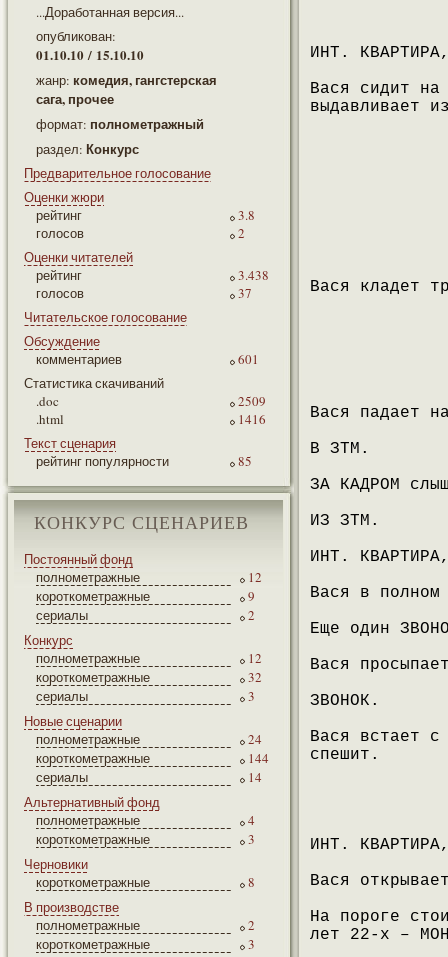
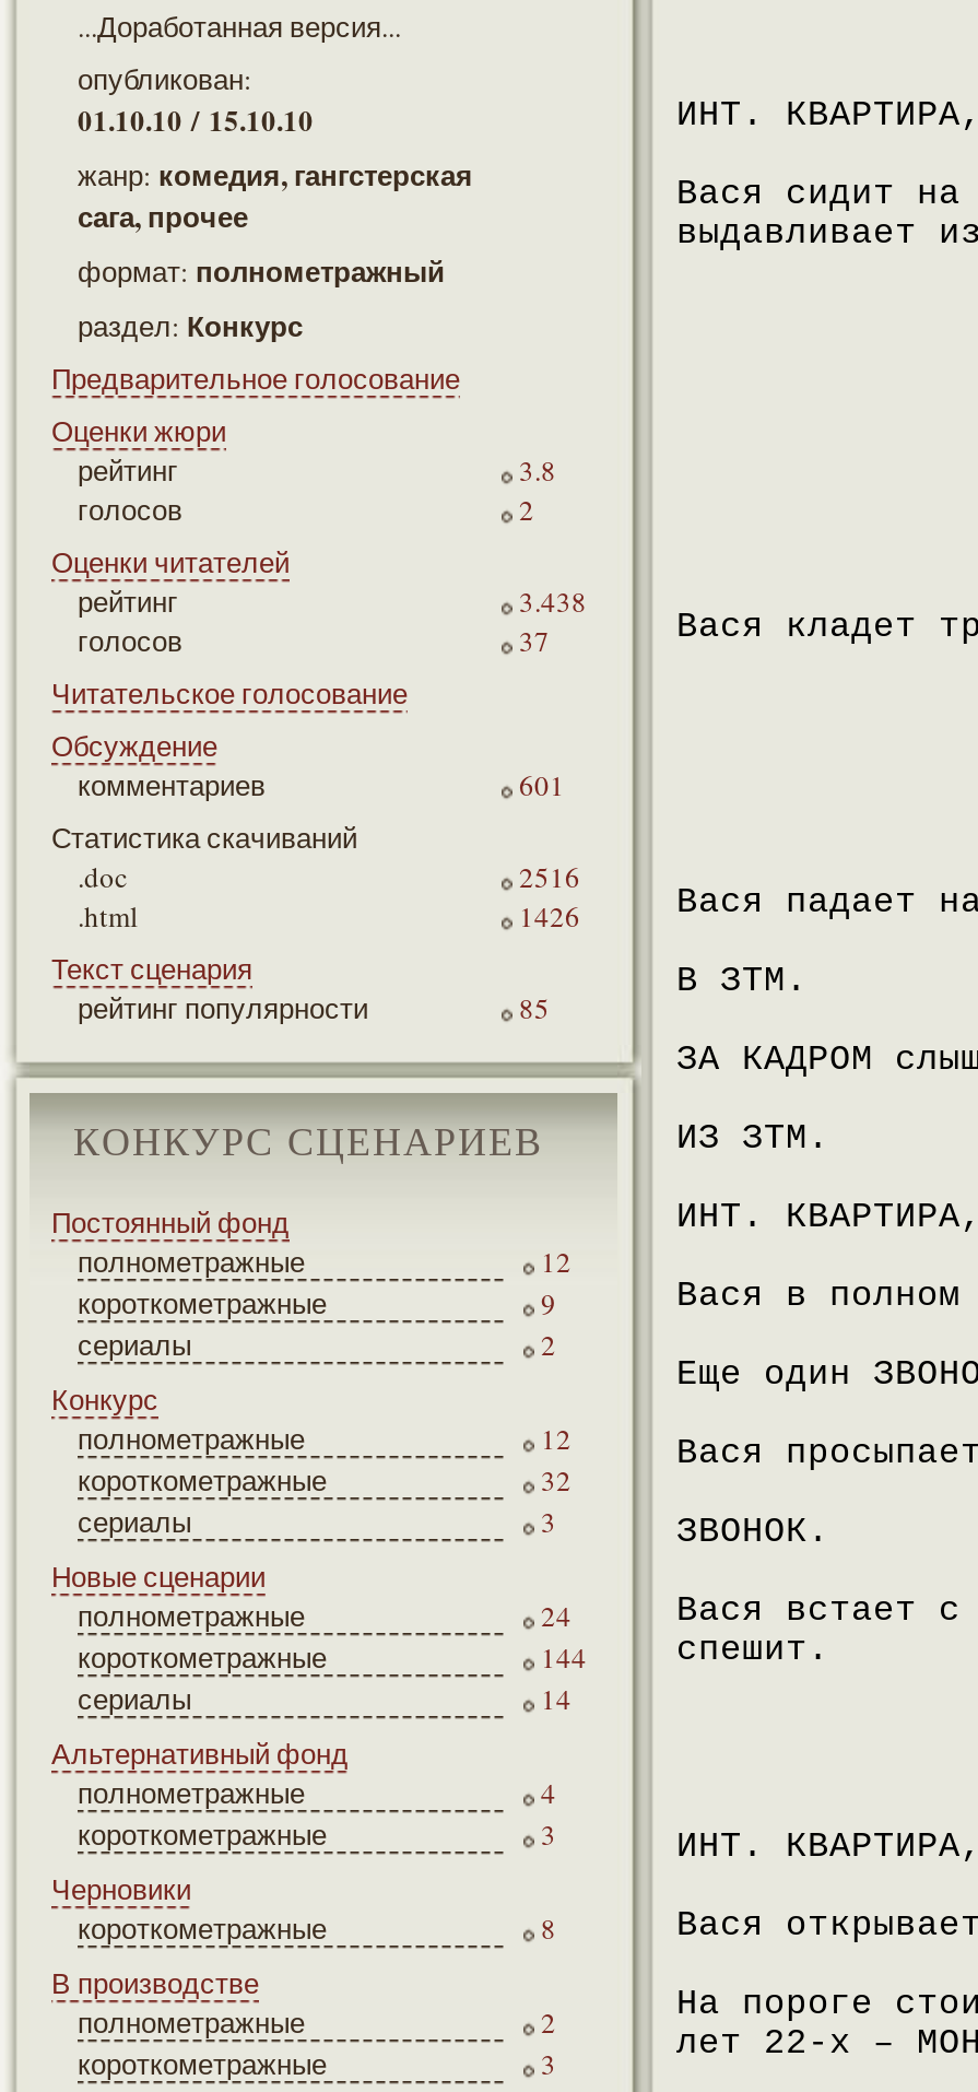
- 2509
+ 2516

- 1416
+ 1426
